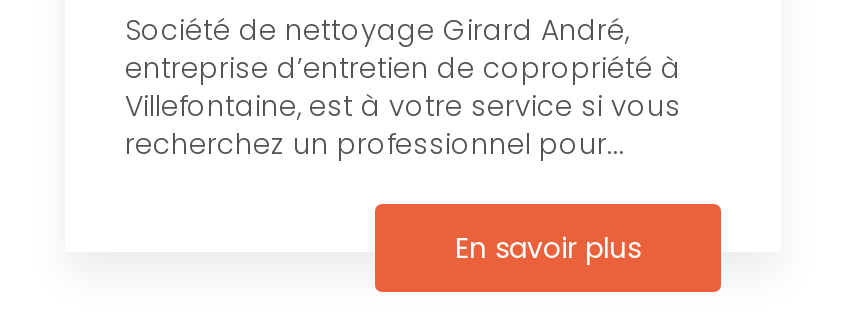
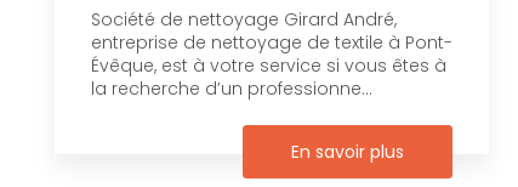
- entreprise d’entretien de copropriété à
- Villefontaine, est à votre service si vous
- recherchez un professionnel pour...
+ entreprise de nettoyage de textile à Pont-
+ Évêque, est à votre service si vous êtes à
+ la recherche d’un professionne...
